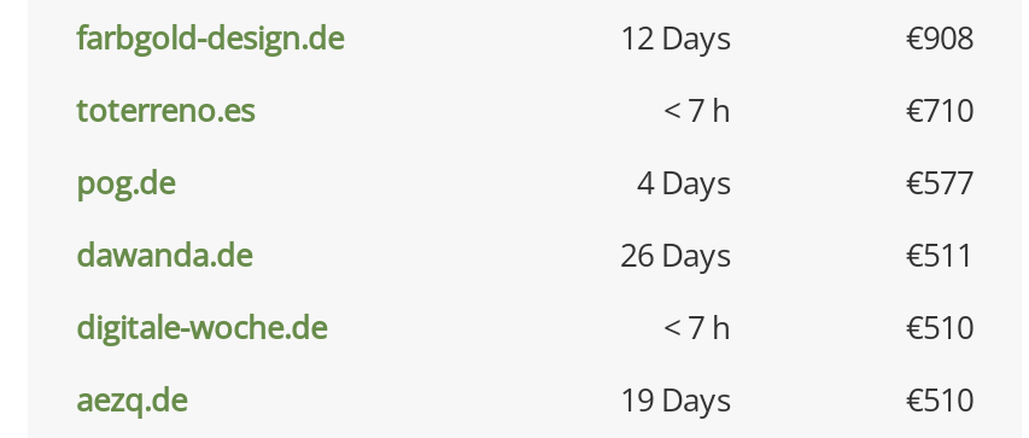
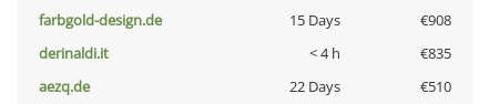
- 12 Days
+ 15 Days

- toterreno.es
- < 7 h
- €710
- pog.de
- 4 Days
- €577
- dawanda.de
- 26 Days
- €511
- digitale-woche.de
- < 7 h
- €510
+ derinaldi.it
+ < 4 h
+ €835

- 19 Days
+ 22 Days
